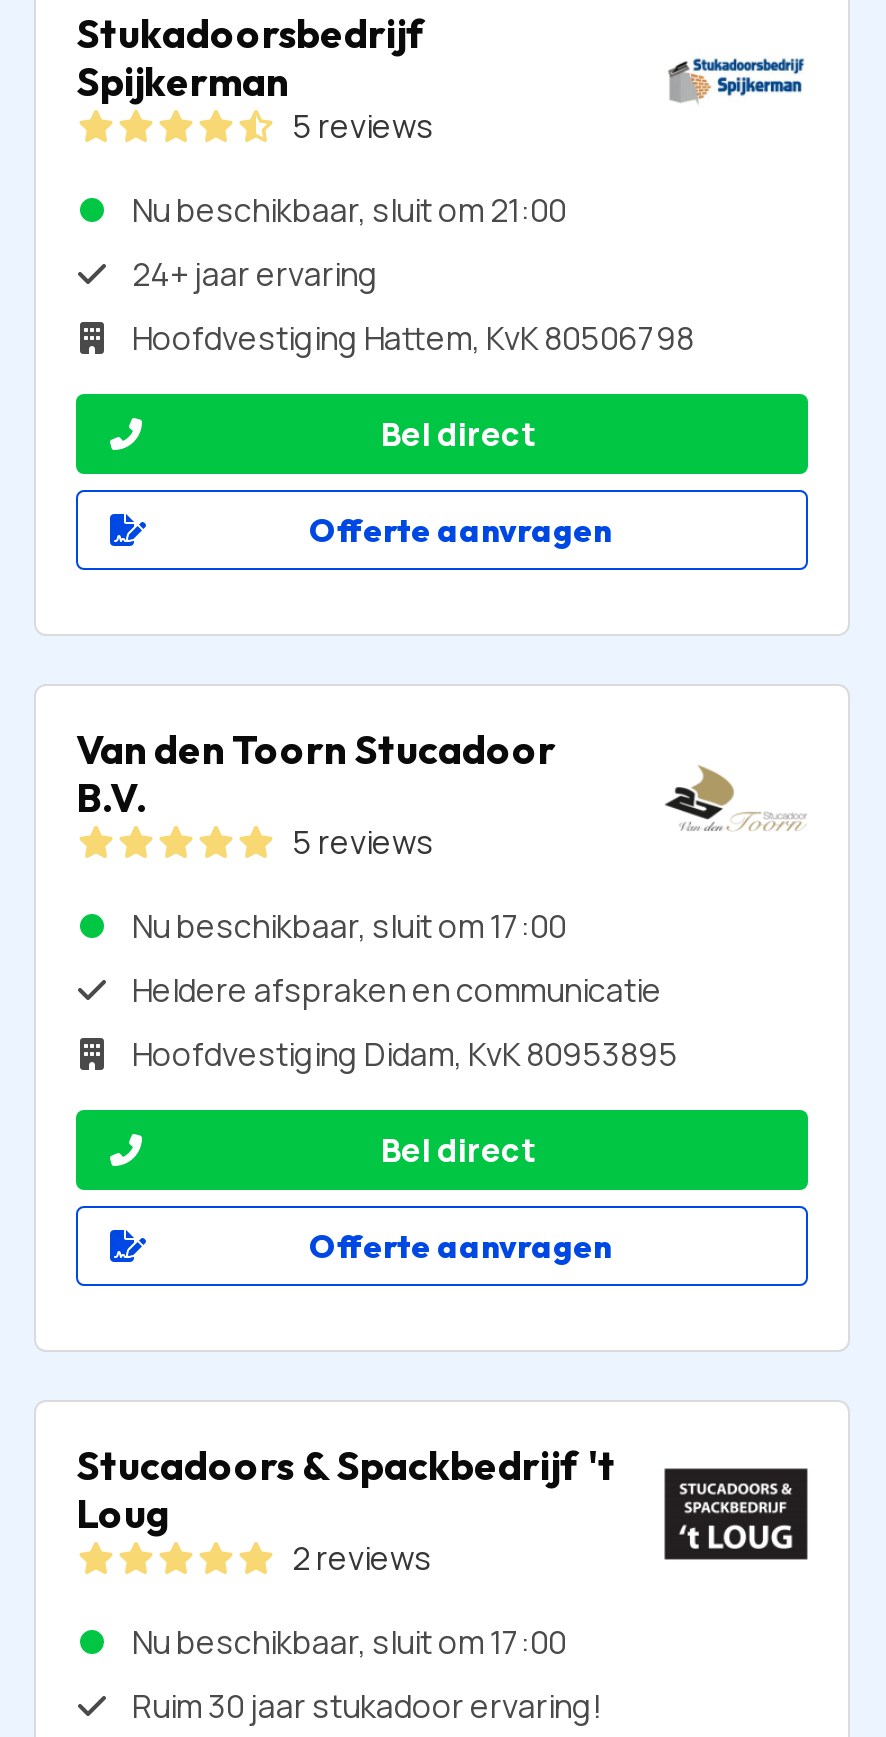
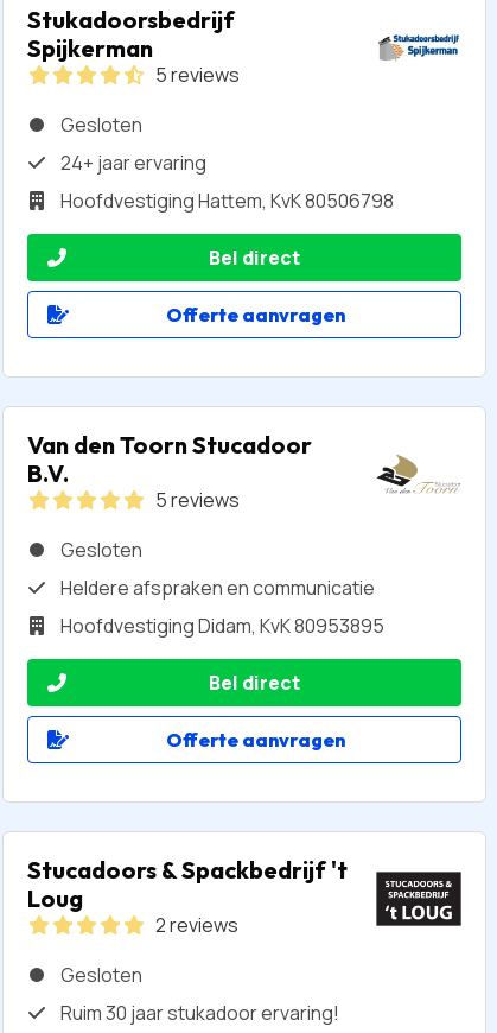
- Nu beschikbaar, sluit om 21:00
+ Gesloten

- Nu beschikbaar, sluit om 17:00
+ Gesloten

- Nu beschikbaar, sluit om 17:00
+ Gesloten
